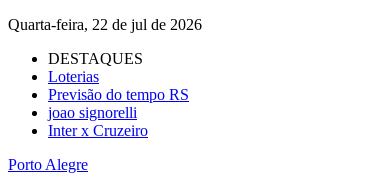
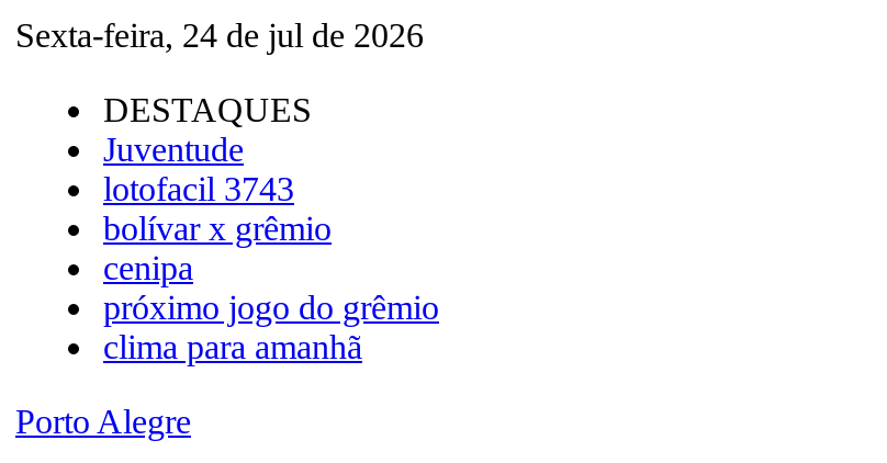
- Quarta-feira, 22 de jul de 2026
+ Sexta-feira, 24 de jul de 2026

- Loterias
- Previsão do tempo RS
- joao signorelli
- Inter x Cruzeiro
+ Juventude
+ lotofacil 3743
+ bolívar x grêmio
+ cenipa
+ próximo jogo do grêmio
+ clima para amanhã
